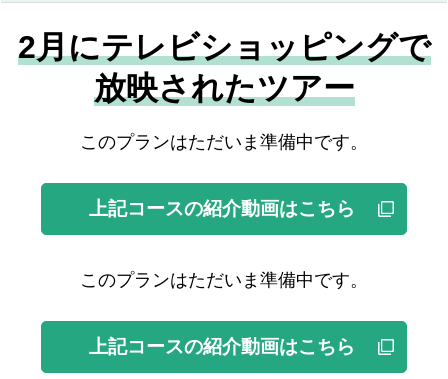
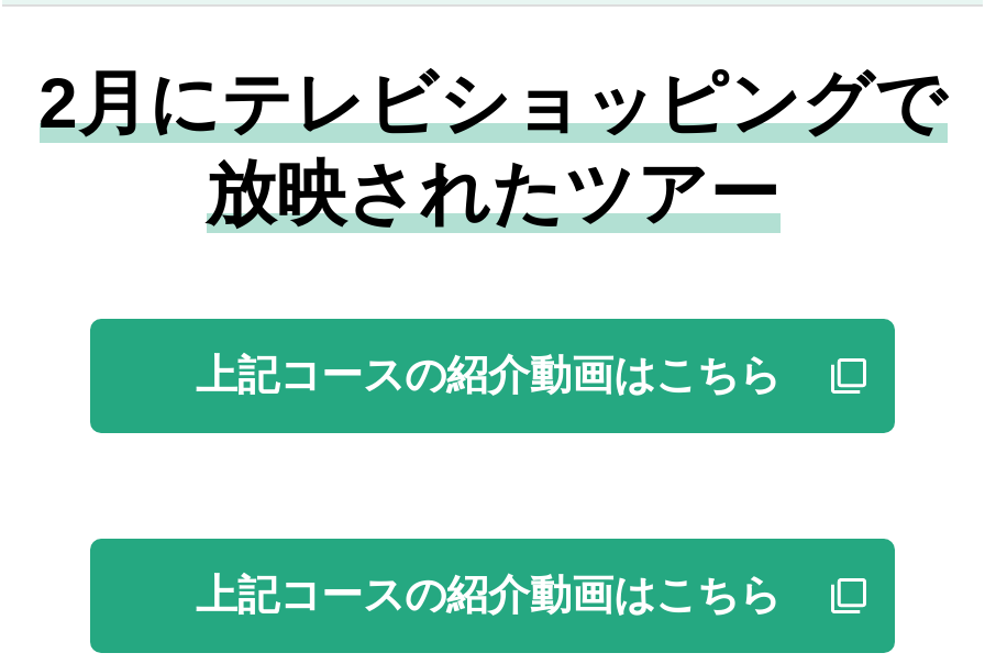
- このプランはただいま準備中です。

- このプランはただいま準備中です。
